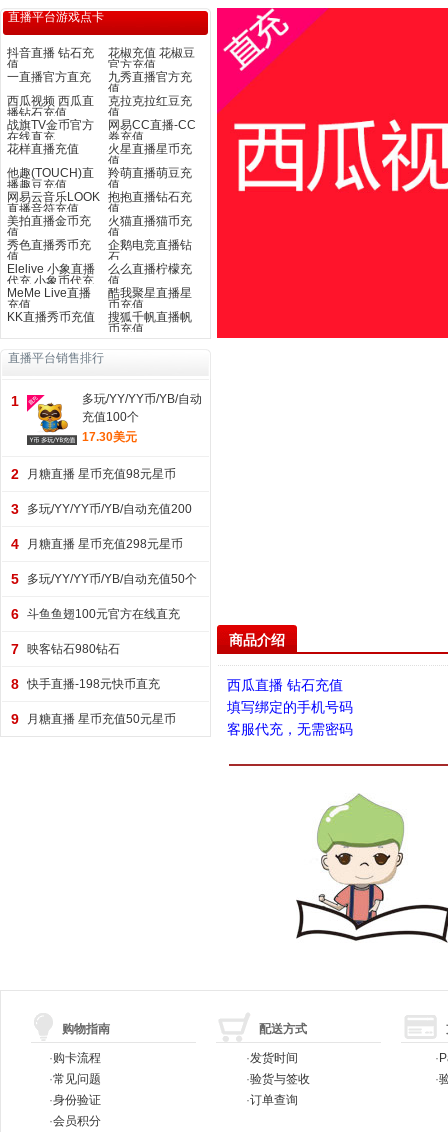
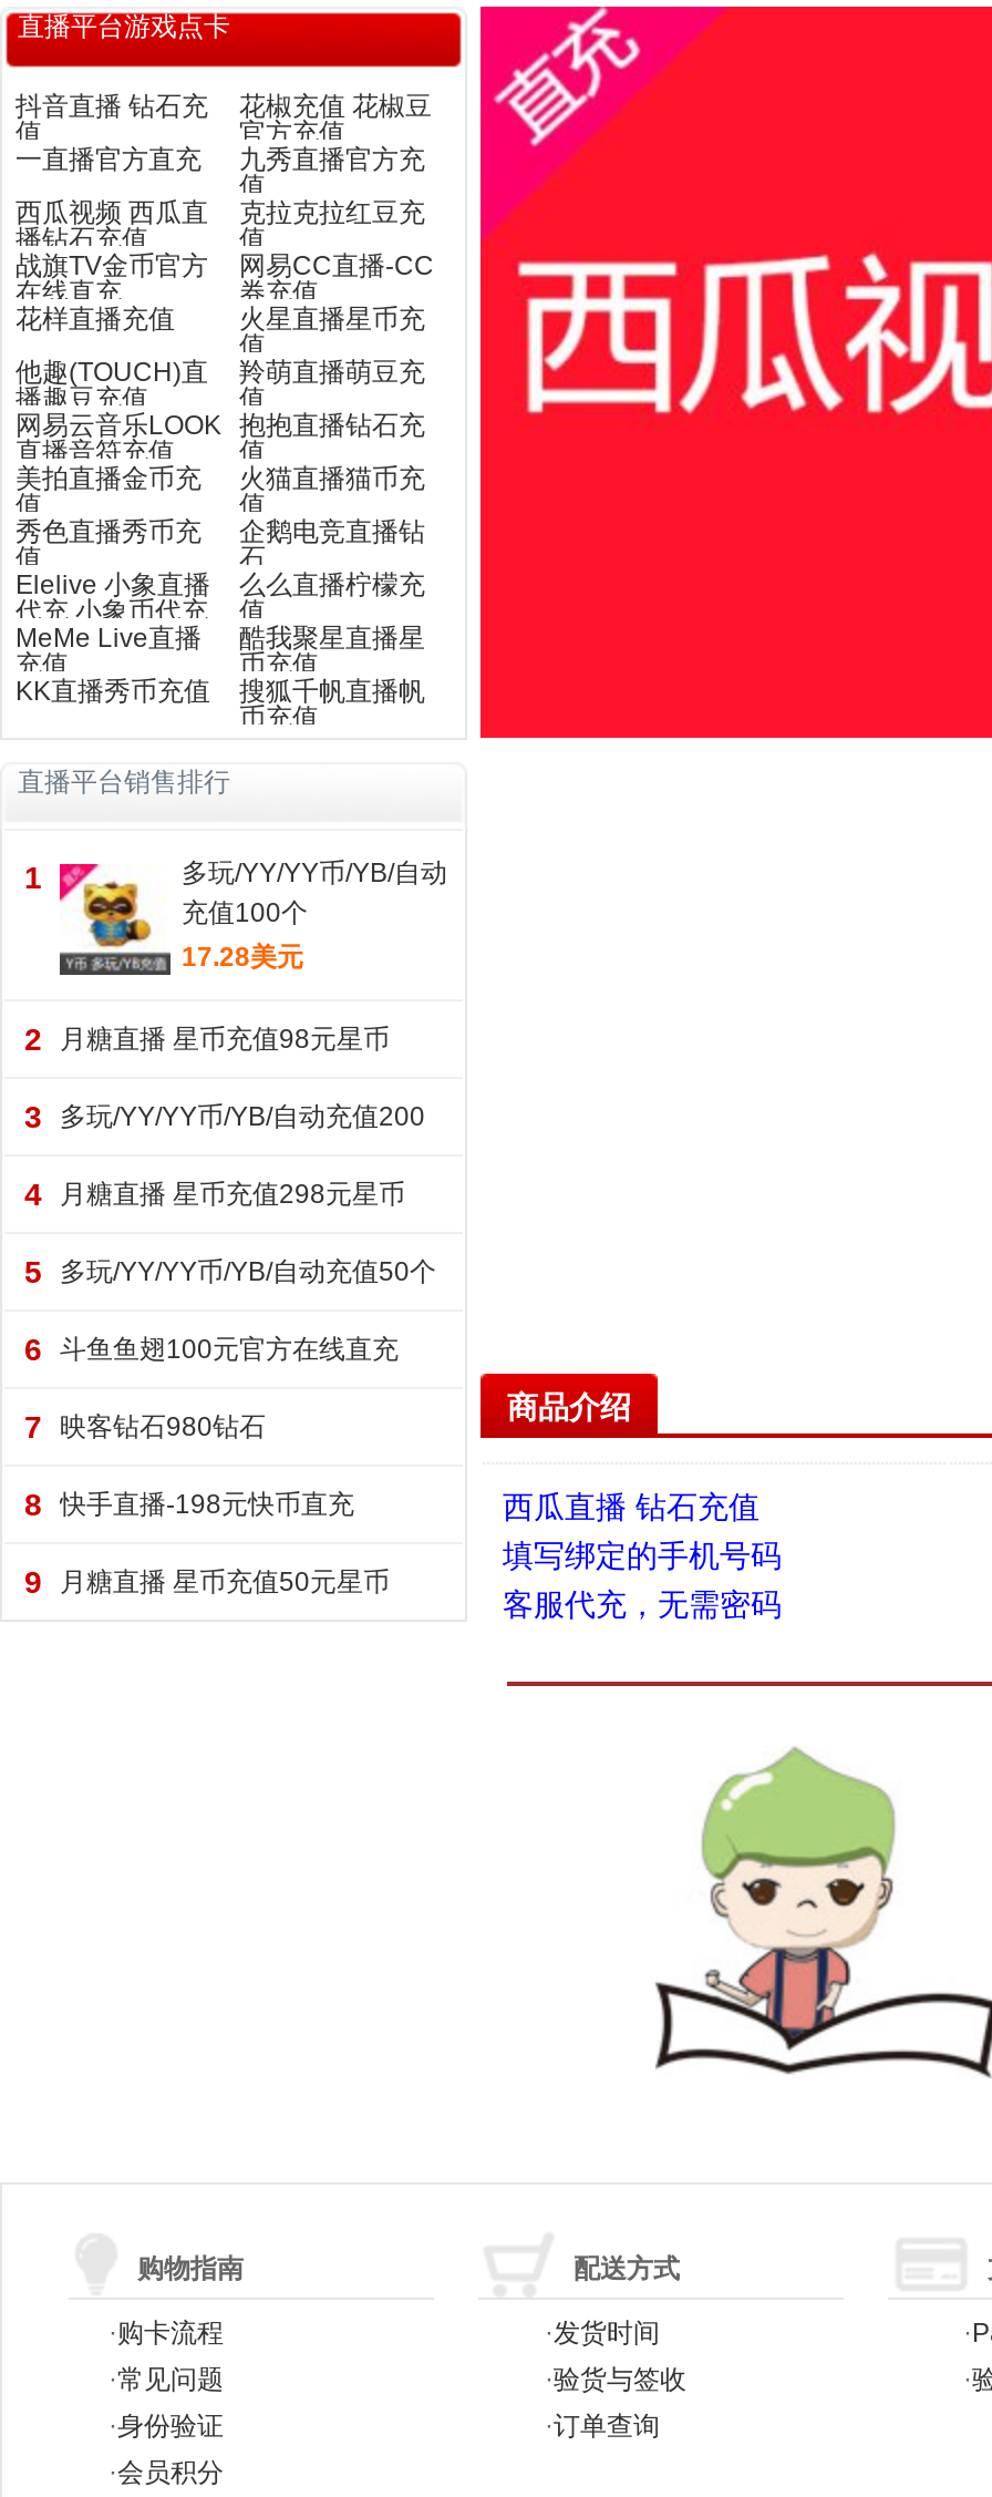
- 17.30美元
+ 17.28美元
